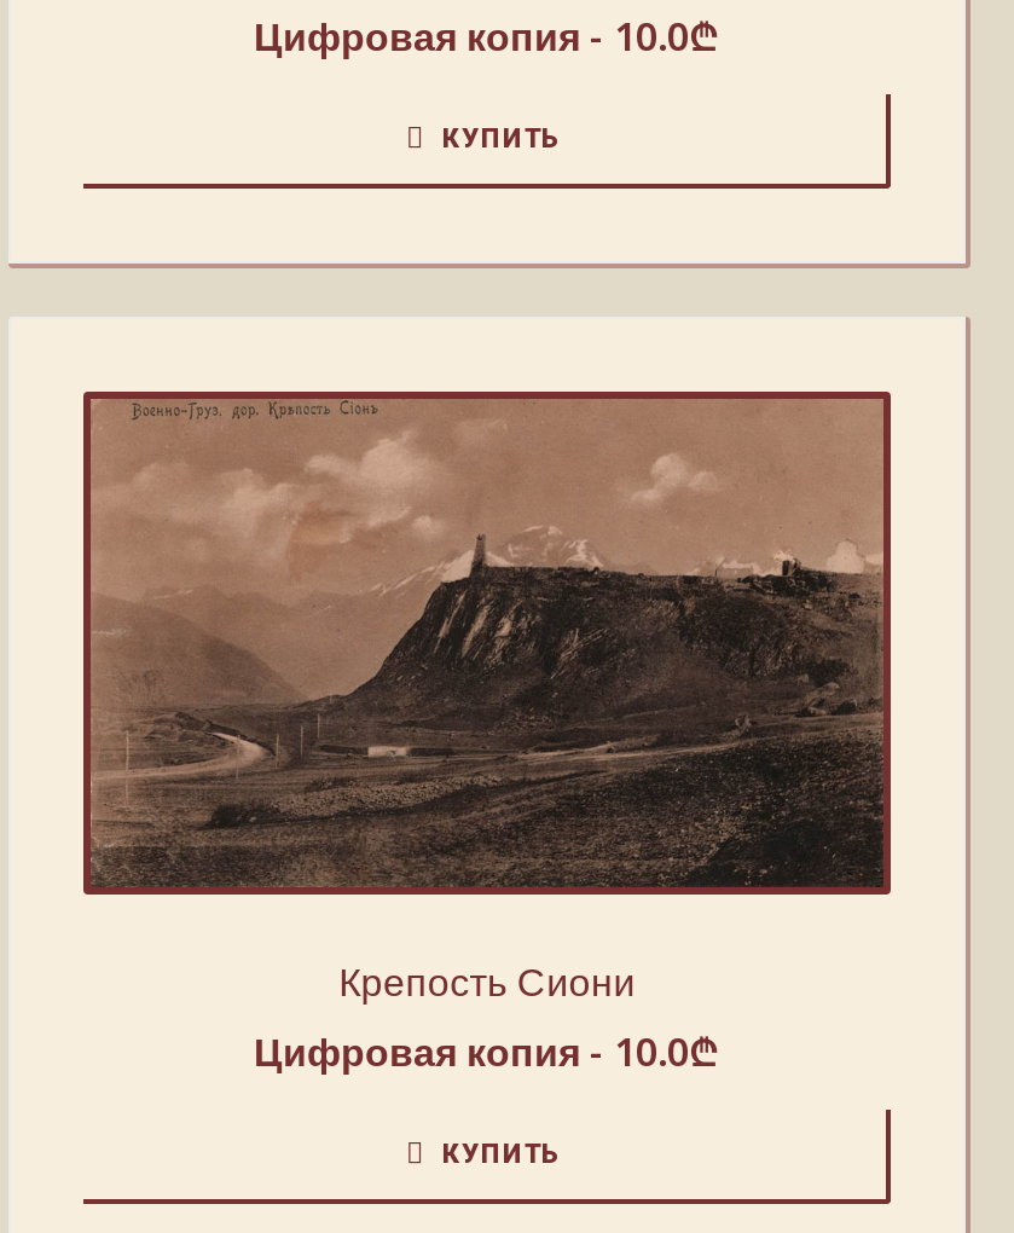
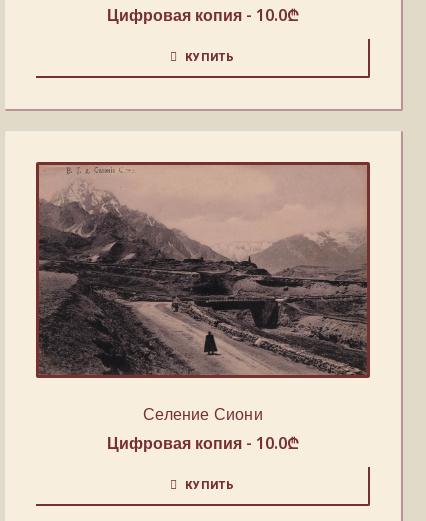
- [image]
- Крепость Сиони
+ [image]
+ Селение Сиони
